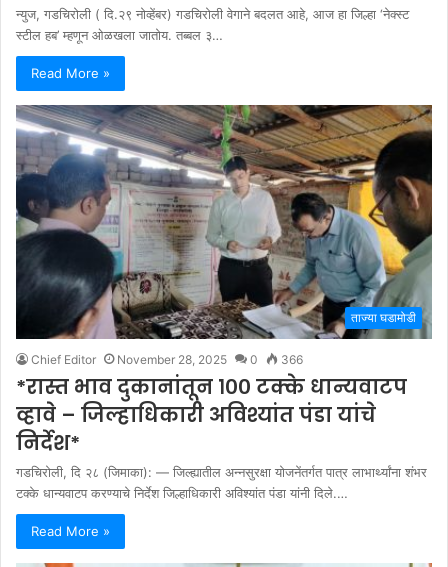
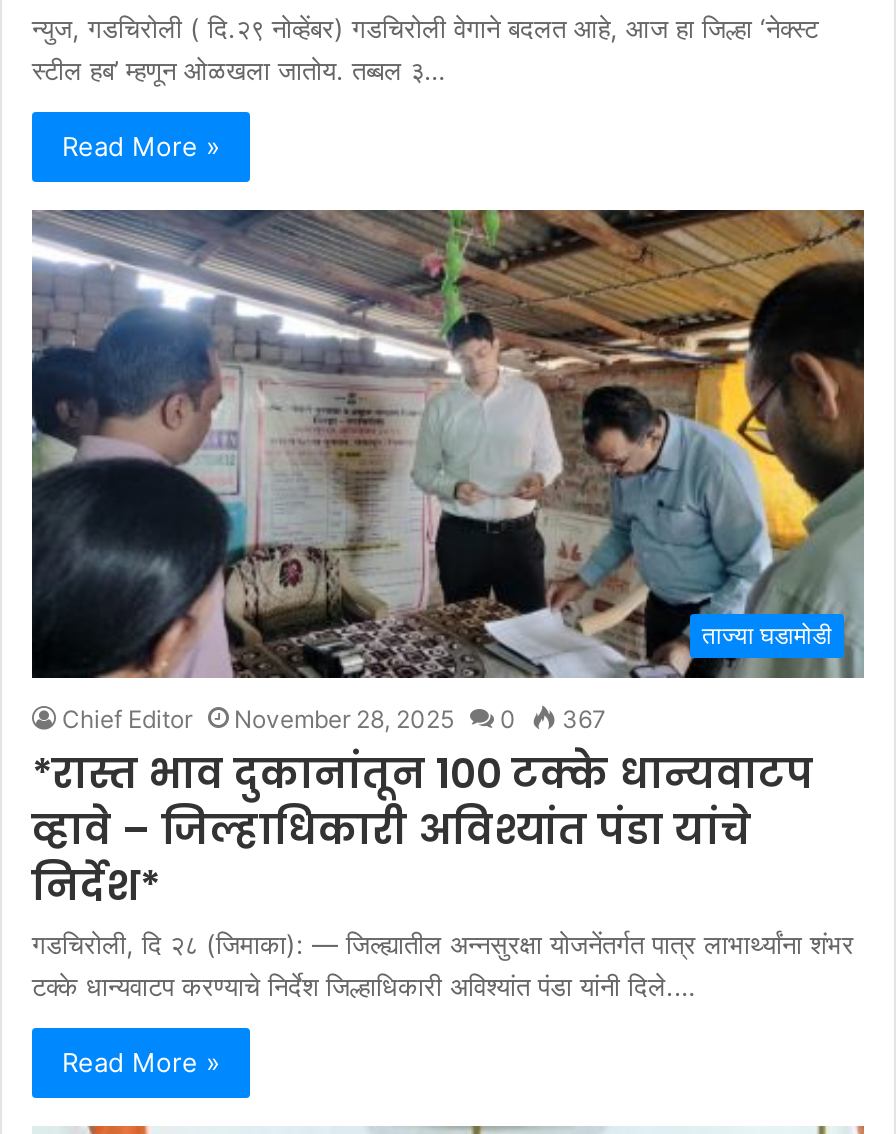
- Chief Editor November 28, 2025 0 366
+ Chief Editor November 28, 2025 0 367
